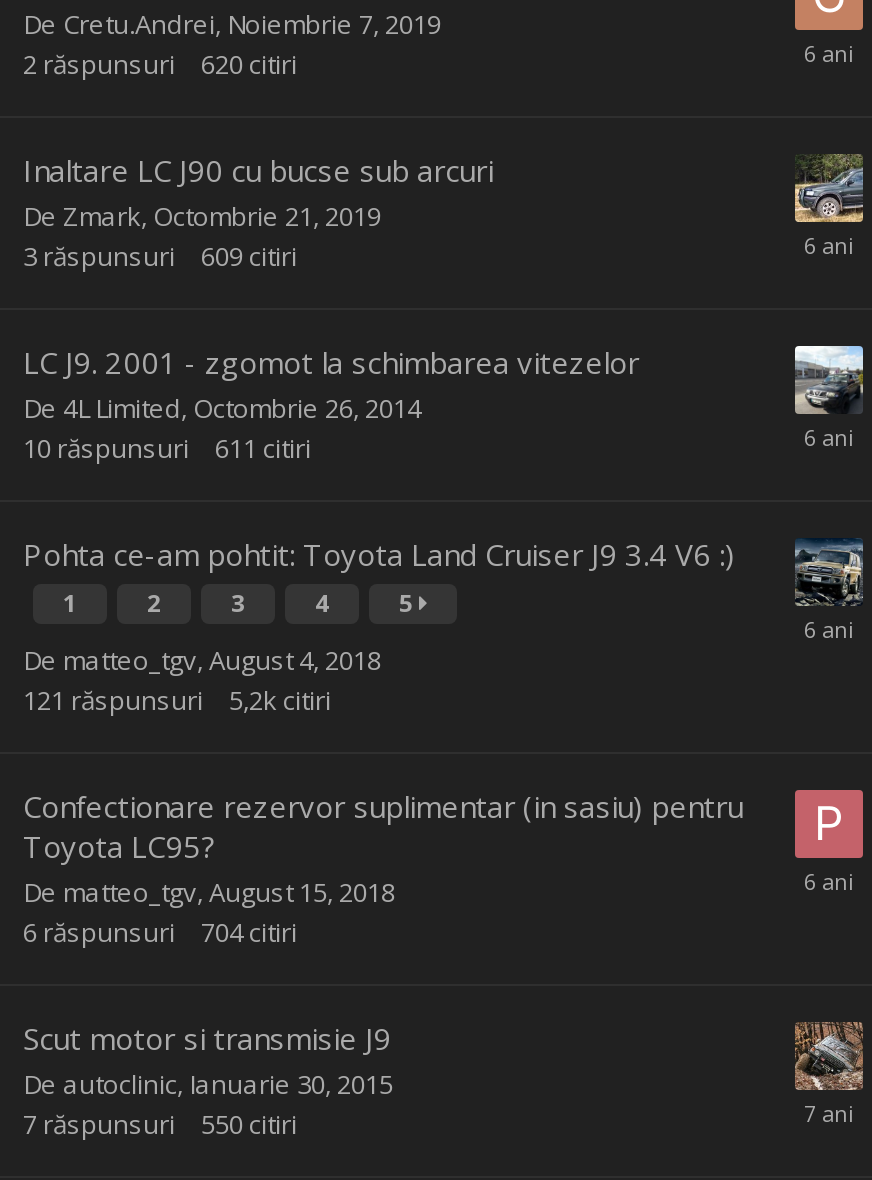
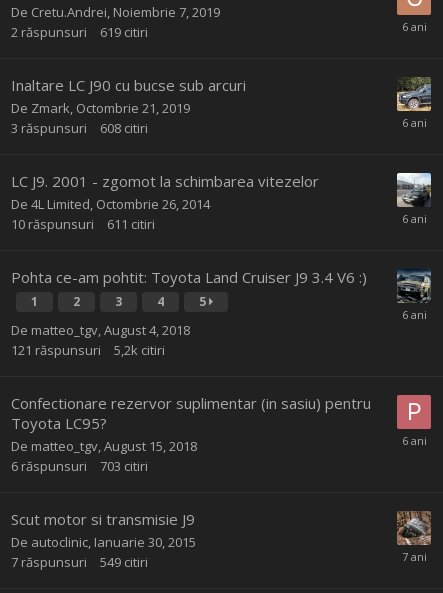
- 2 răspunsuri 620 citiri
+ 2 răspunsuri 619 citiri

- 3 răspunsuri 609 citiri
+ 3 răspunsuri 608 citiri

- 6 răspunsuri 704 citiri
+ 6 răspunsuri 703 citiri

- 7 răspunsuri 550 citiri
+ 7 răspunsuri 549 citiri
